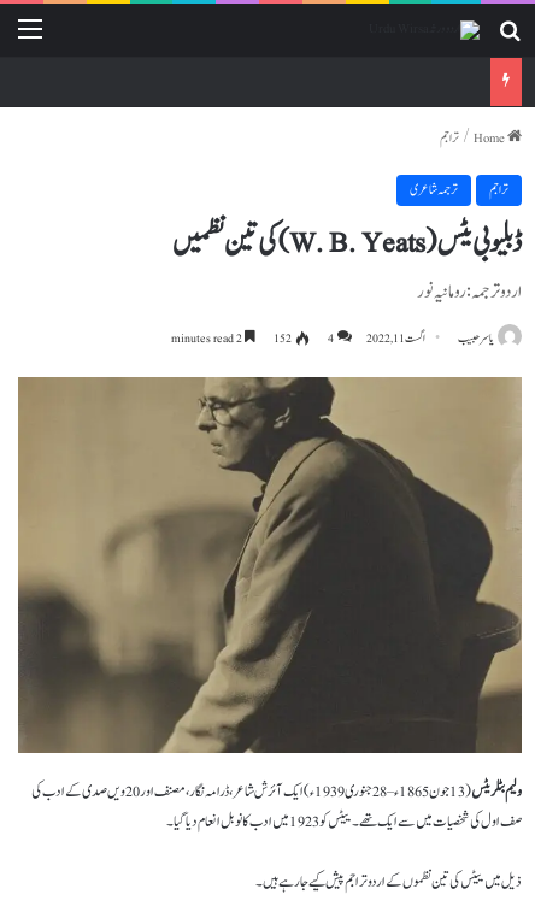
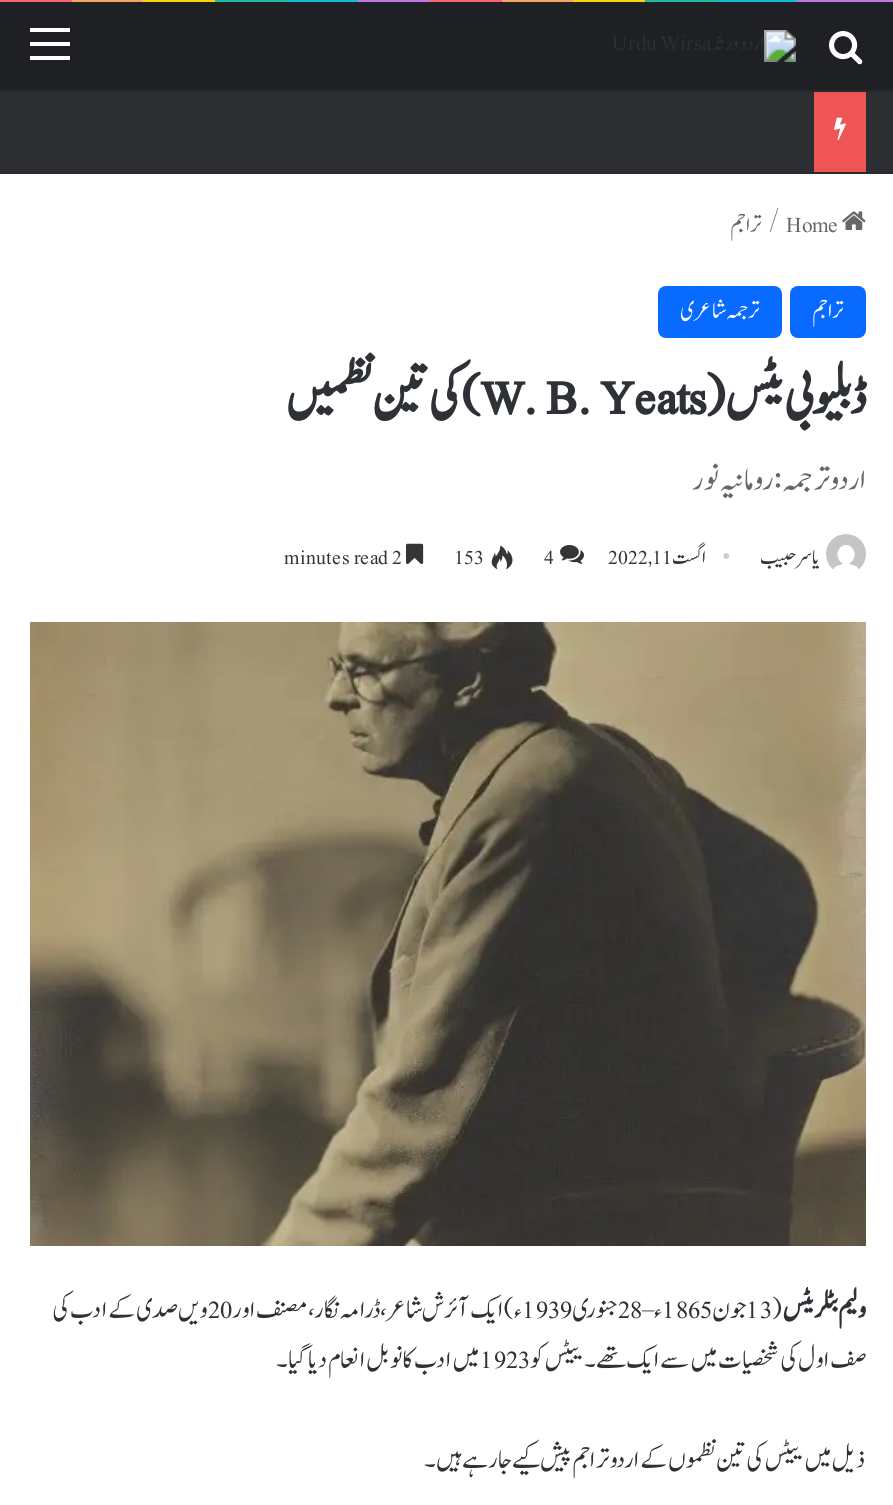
- 152 4
+ 153 4
